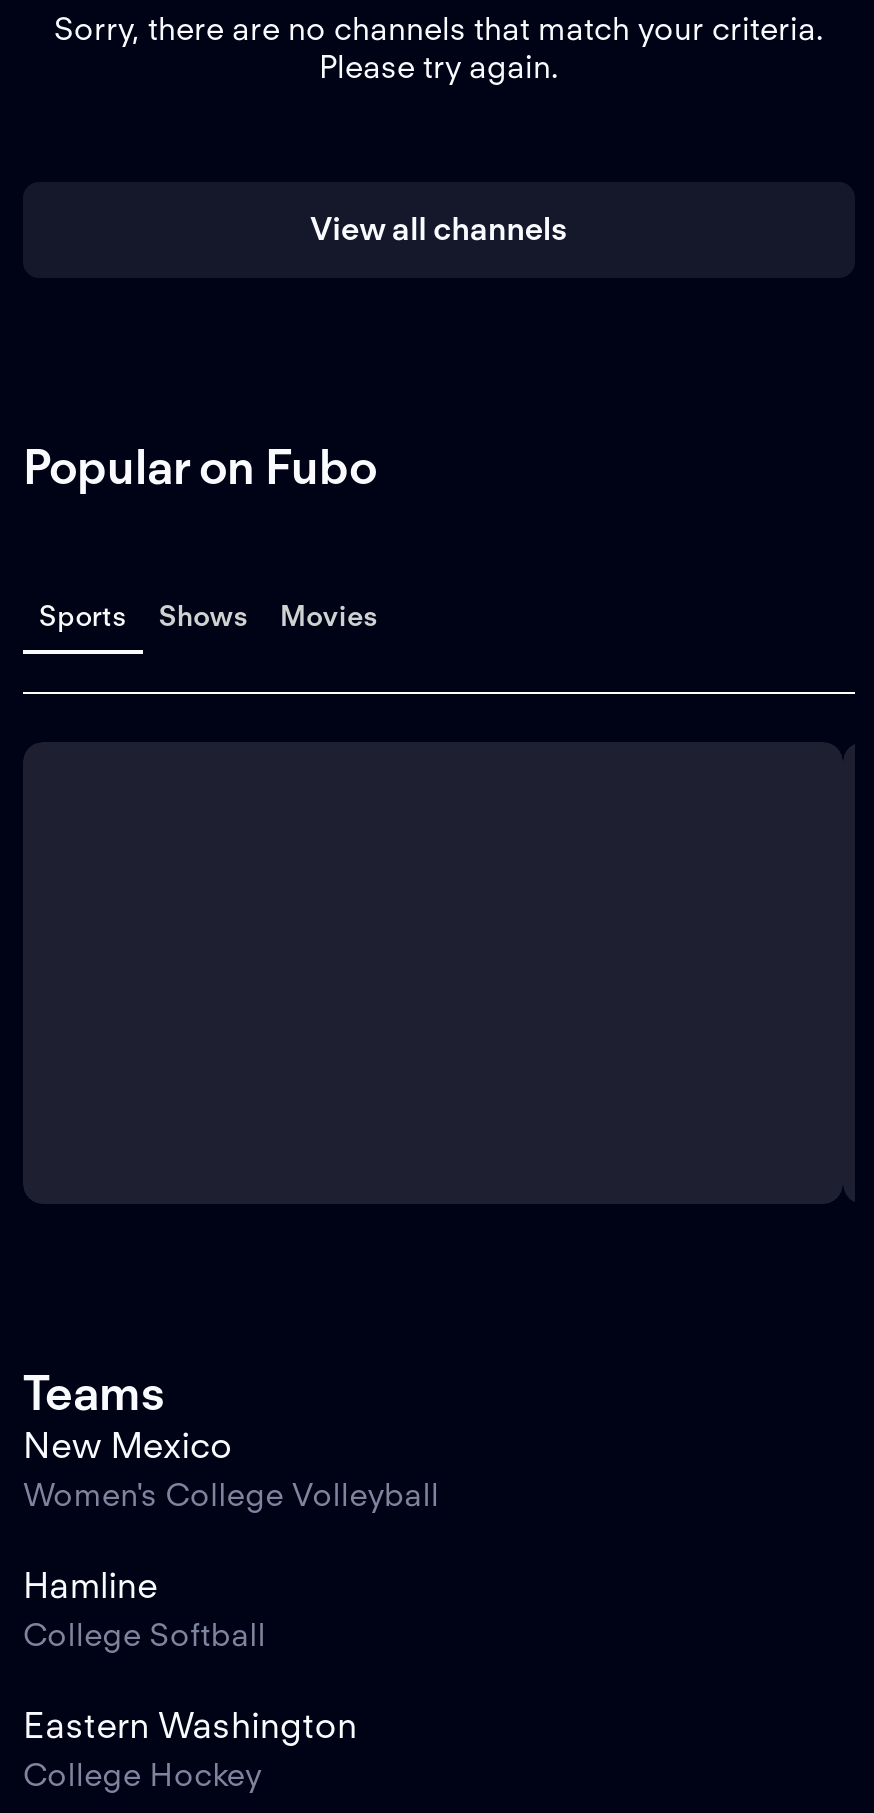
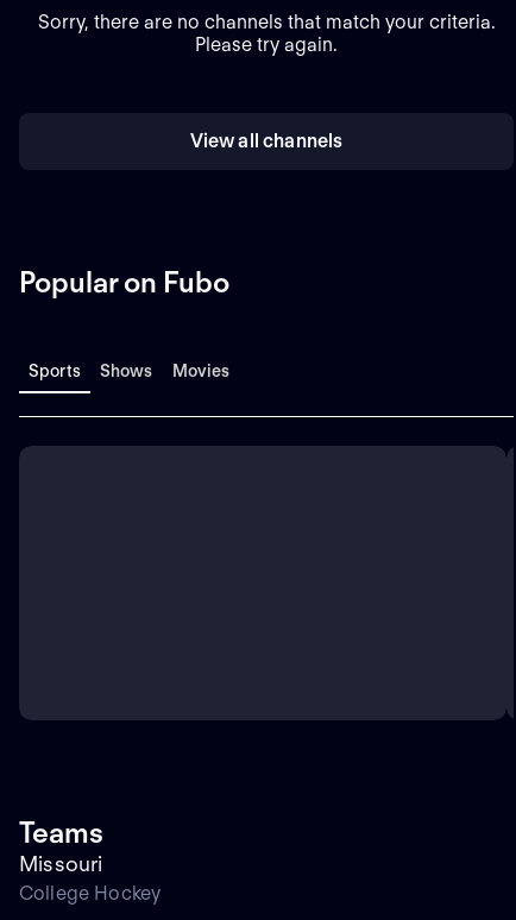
- New Mexico
- Women's College Volleyball
- Hamline
- College Softball
- Eastern Washington
+ Missouri
